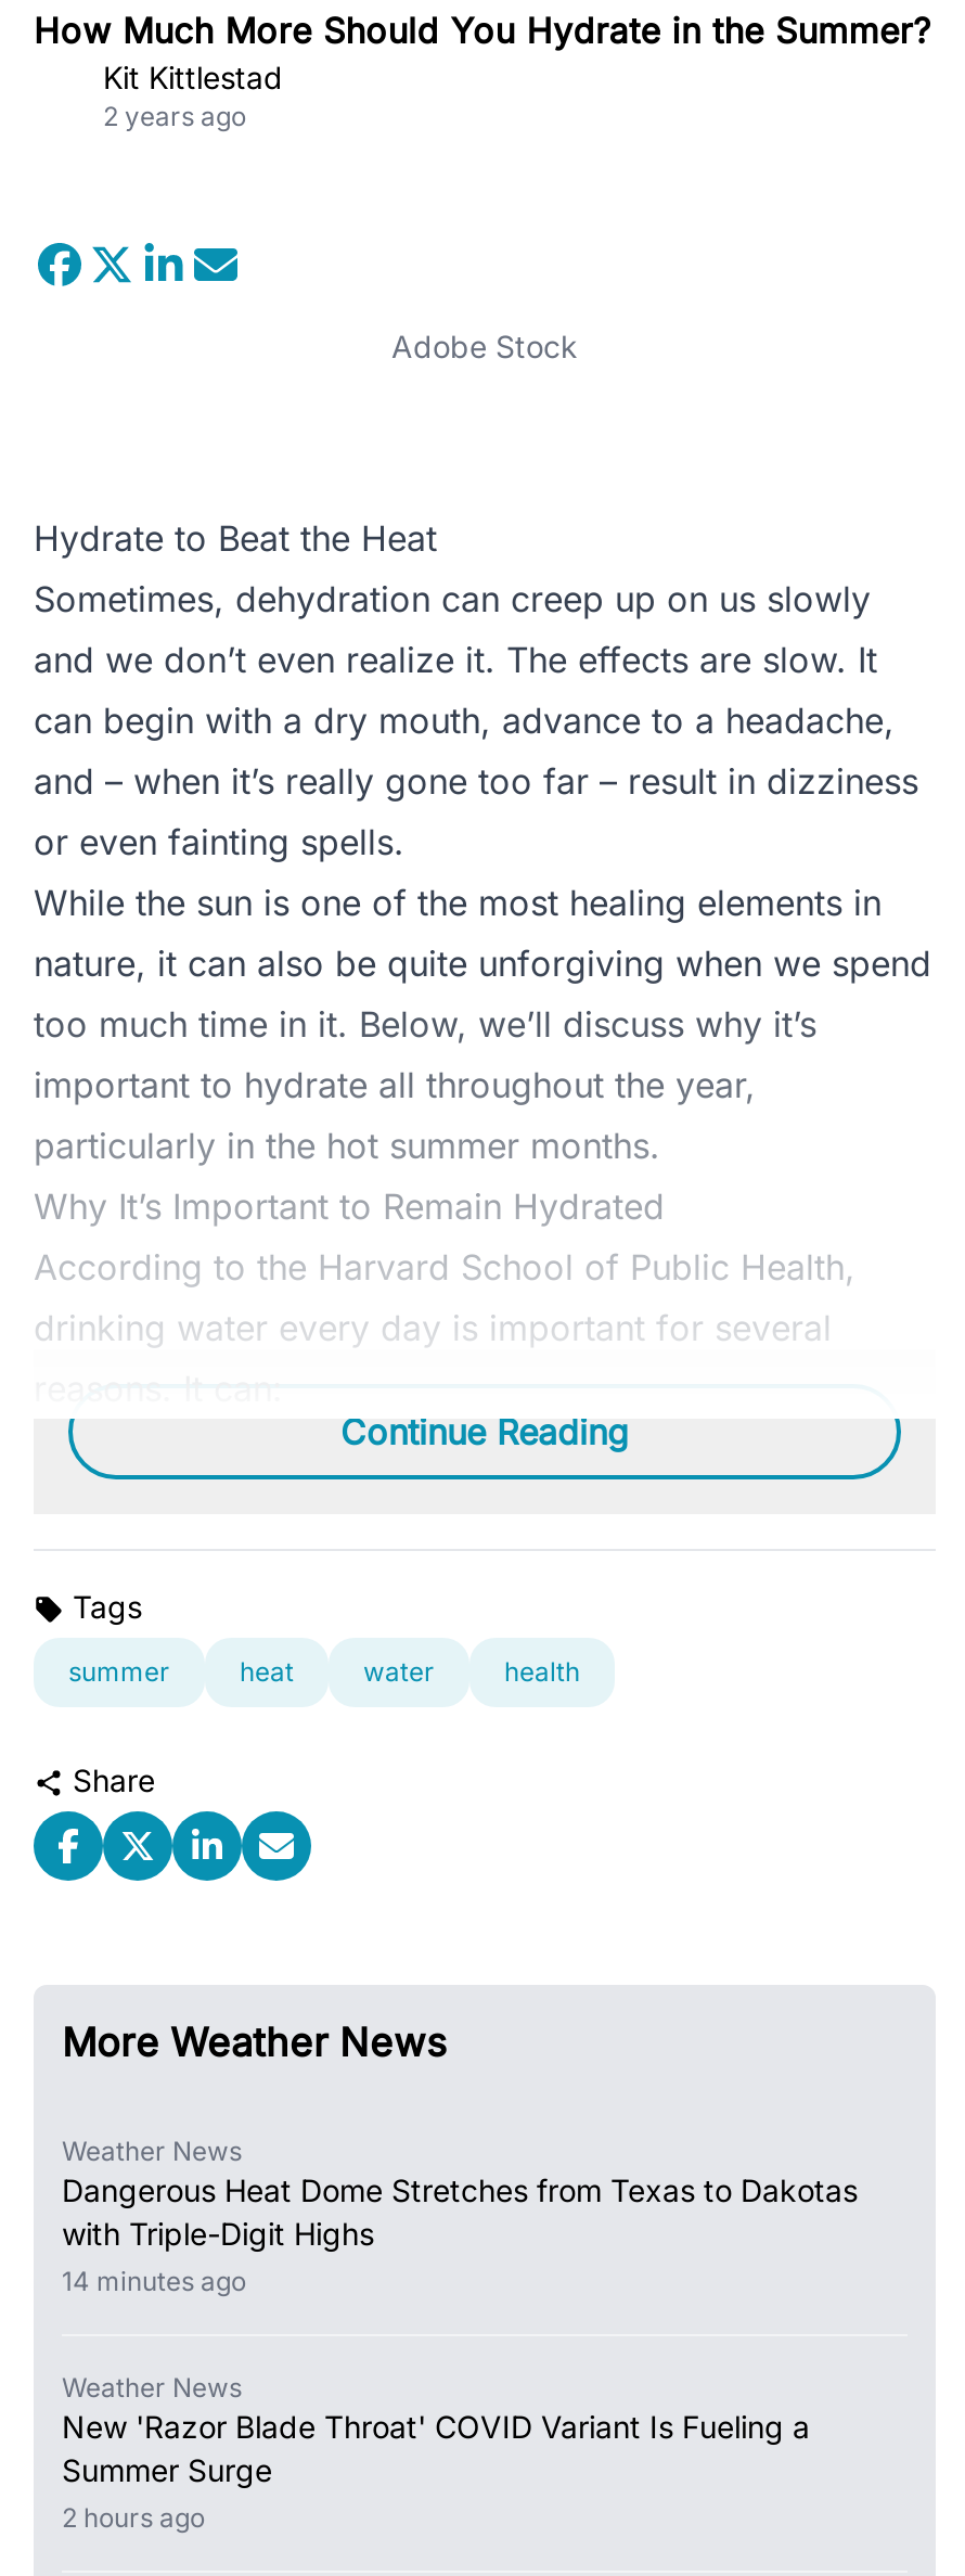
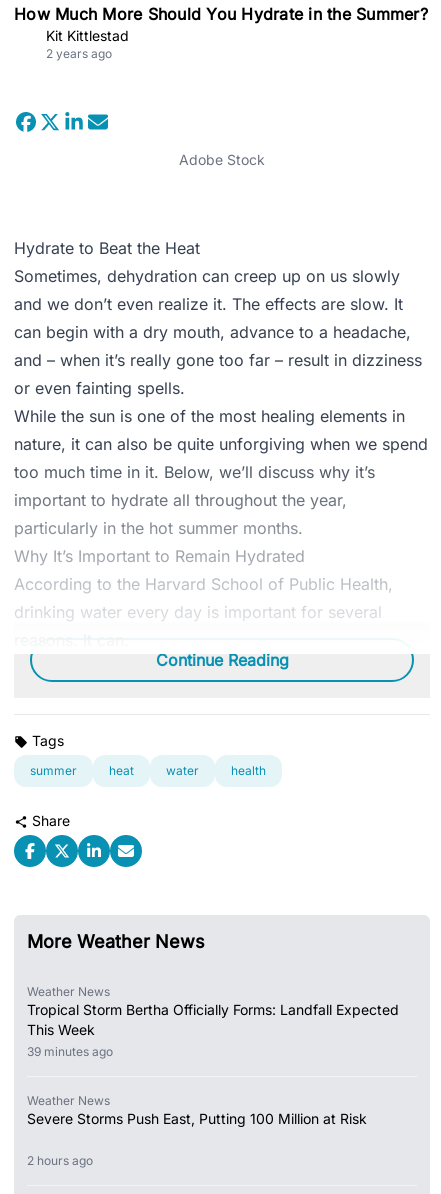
- Dangerous Heat Dome Stretches from Texas to Dakotas
- with Triple-Digit Highs
- 14 minutes ago
+ Tropical Storm Bertha Officially Forms: Landfall Expected
+ This Week
+ 39 minutes ago

- New 'Razor Blade Throat' COVID Variant Is Fueling a
- Summer Surge
+ Severe Storms Push East, Putting 100 Million at Risk
